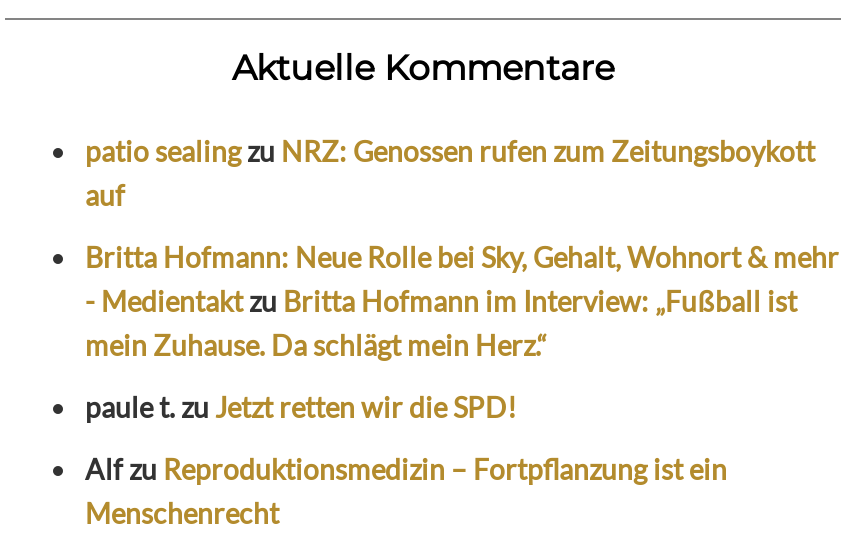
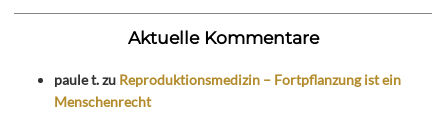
- patio sealing zu NRZ: Genossen rufen zum Zeitungsboykott
- auf
- Britta Hofmann: Neue Rolle bei Sky, Gehalt, Wohnort & mehr
- - Medientakt zu Britta Hofmann im Interview: „Fußball ist
- mein Zuhause. Da schlägt mein Herz.“
- paule t. zu Jetzt retten wir die SPD!
- Alf zu Reproduktionsmedizin – Fortpflanzung ist ein
+ paule t. zu Reproduktionsmedizin – Fortpflanzung ist ein
